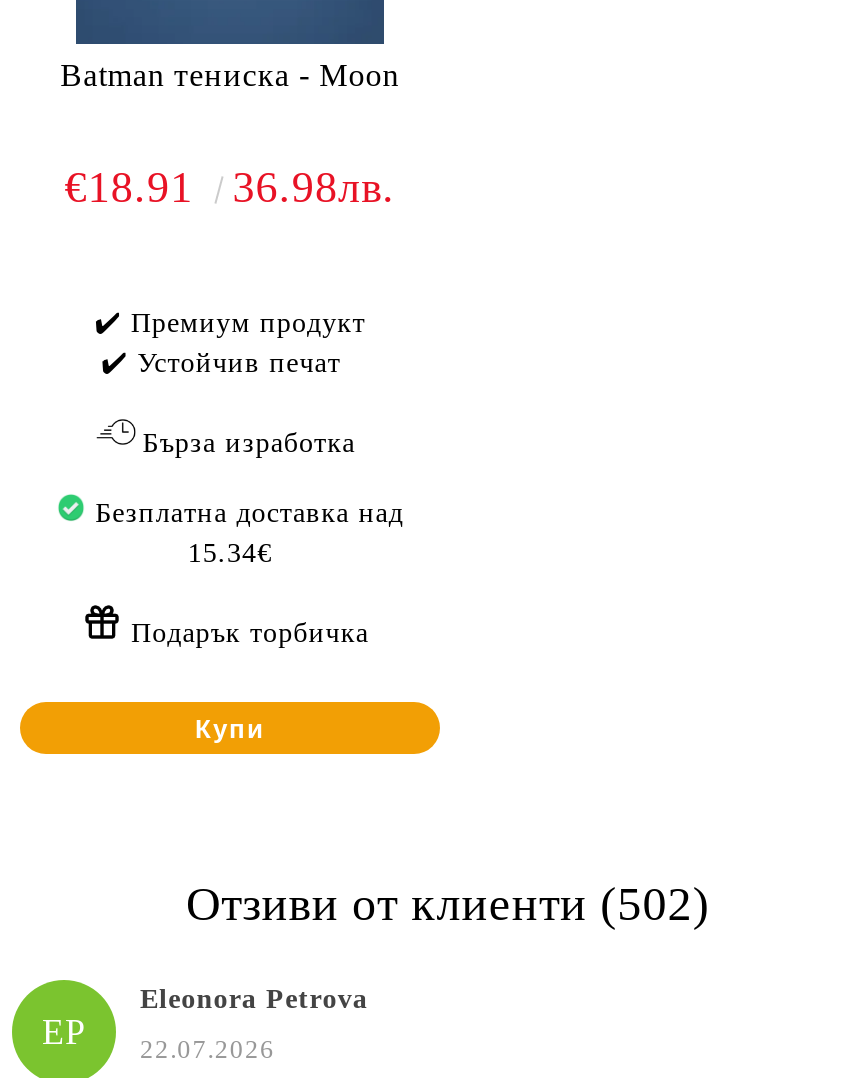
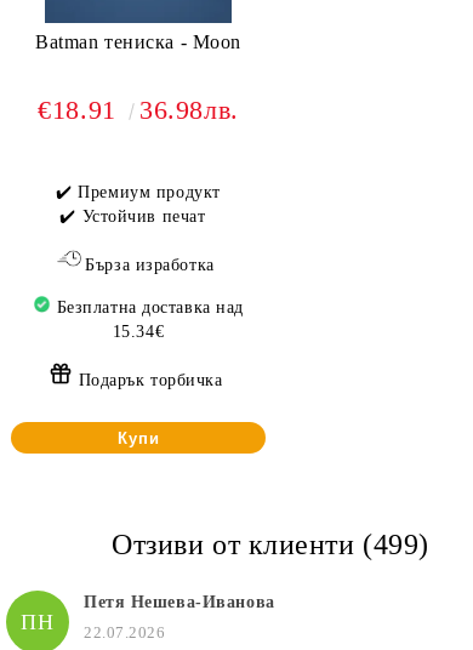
- Отзиви от клиенти (502)
+ Отзиви от клиенти (499)

- Eleonora Petrova
+ Петя Нешева-Иванова

- EP
+ ПН
